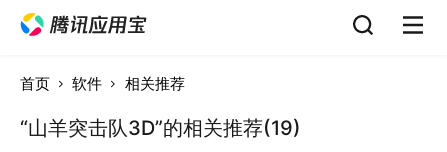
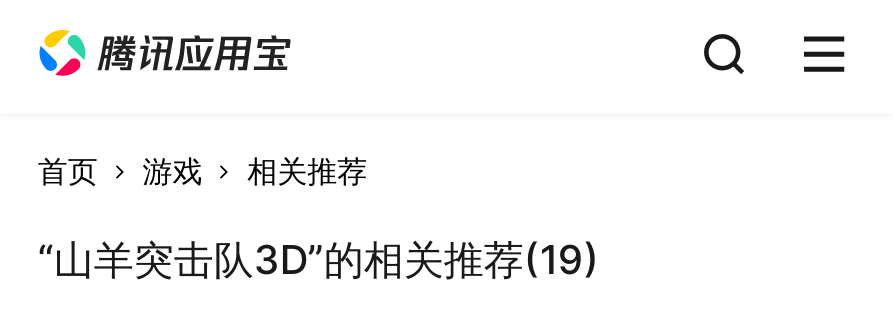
- 软件
+ 游戏
